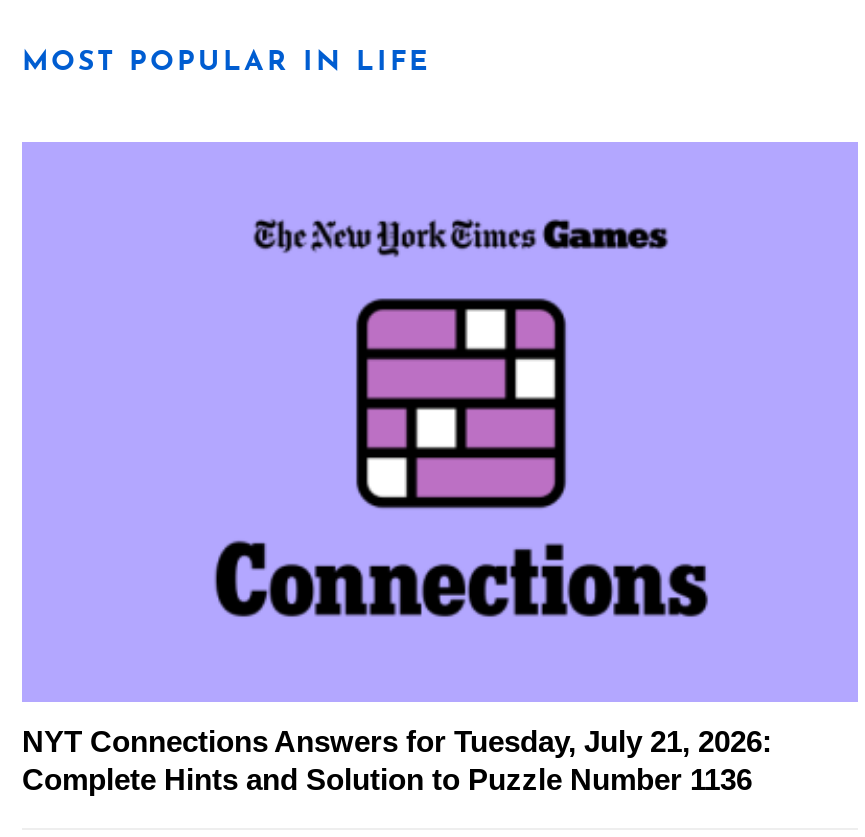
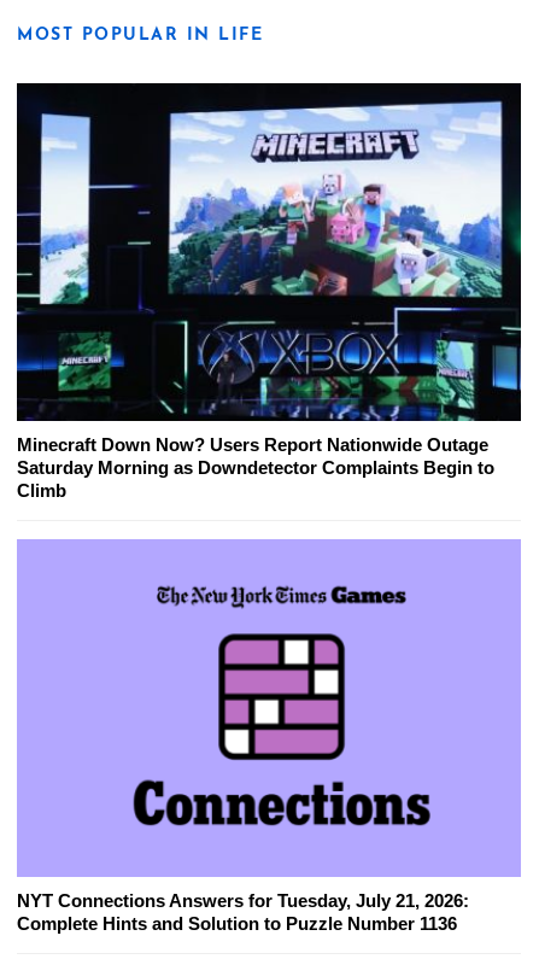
+ [image]
+ Minecraft Down Now? Users Report Nationwide Outage
+ Saturday Morning as Downdetector Complaints Begin to
+ Climb
